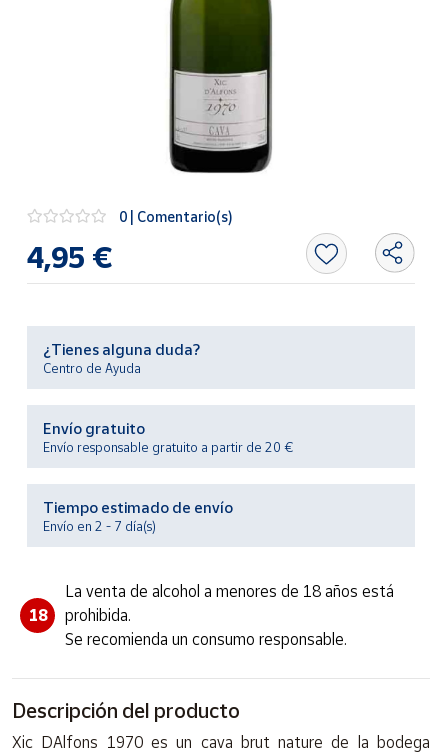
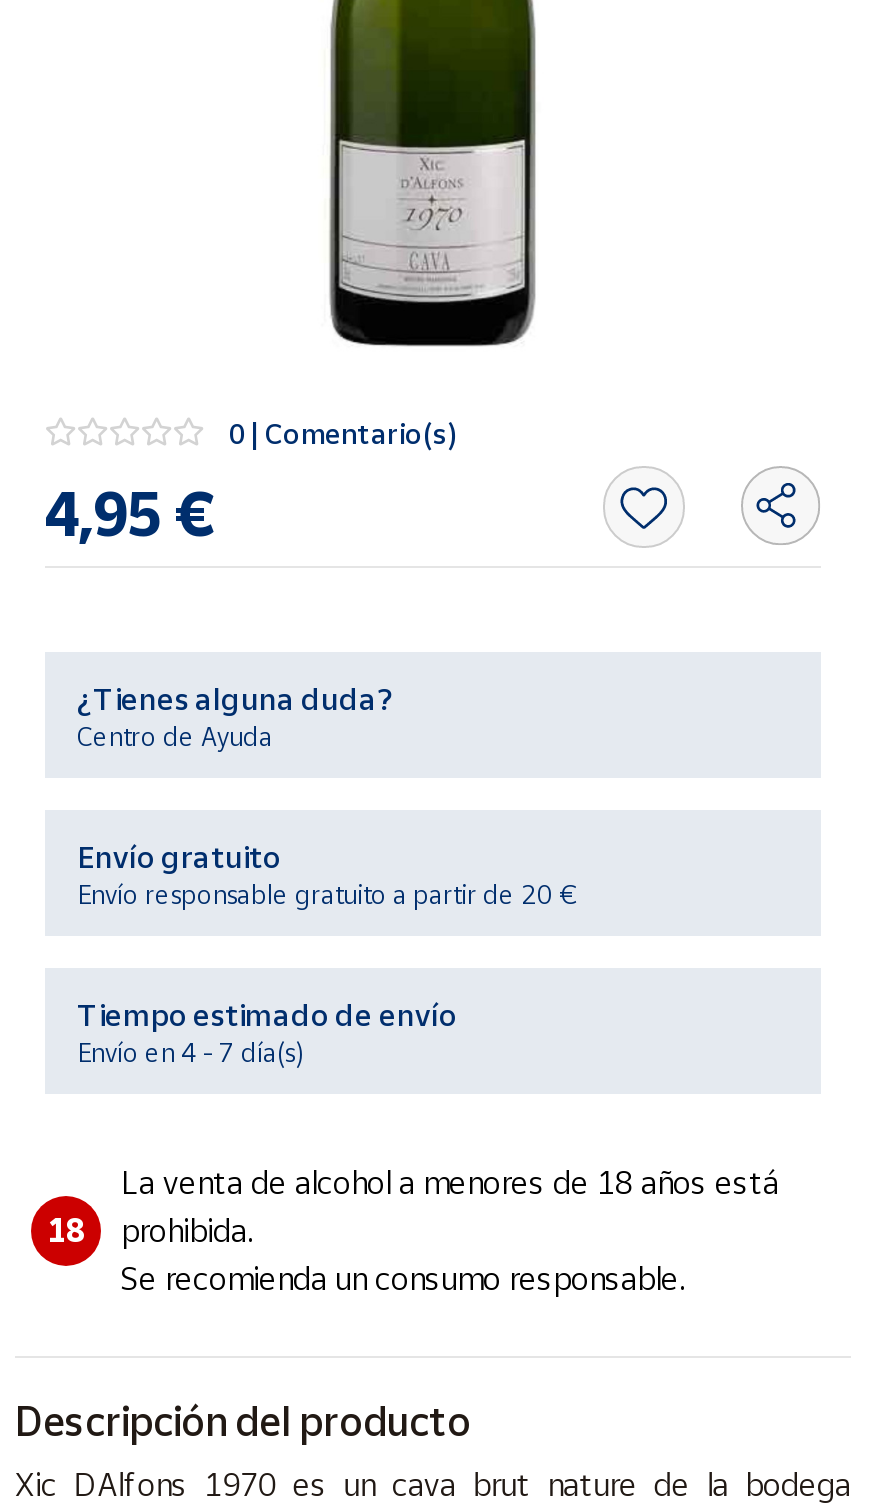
- Envío en 2 - 7 día(s)
+ Envío en 4 - 7 día(s)
